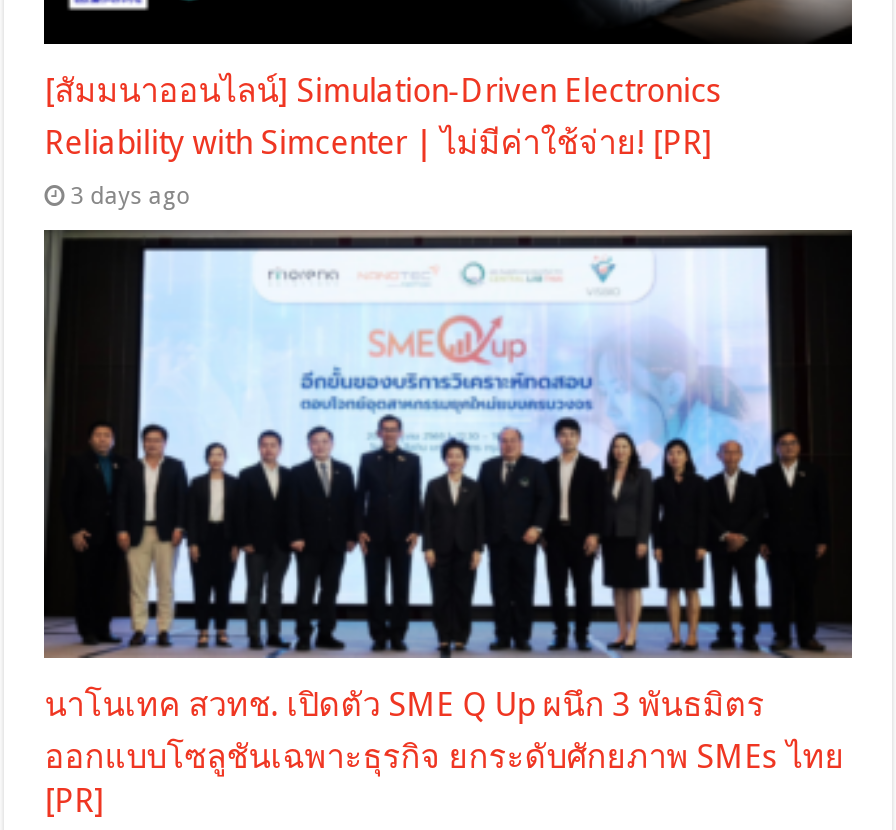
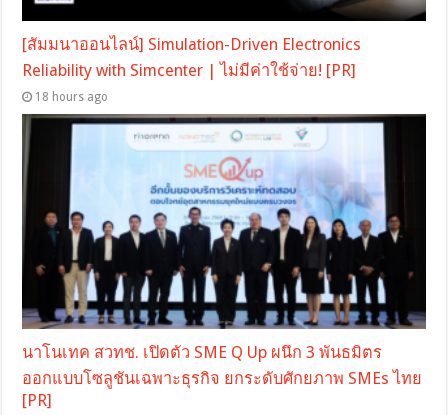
- 3 days ago
+ 18 hours ago
